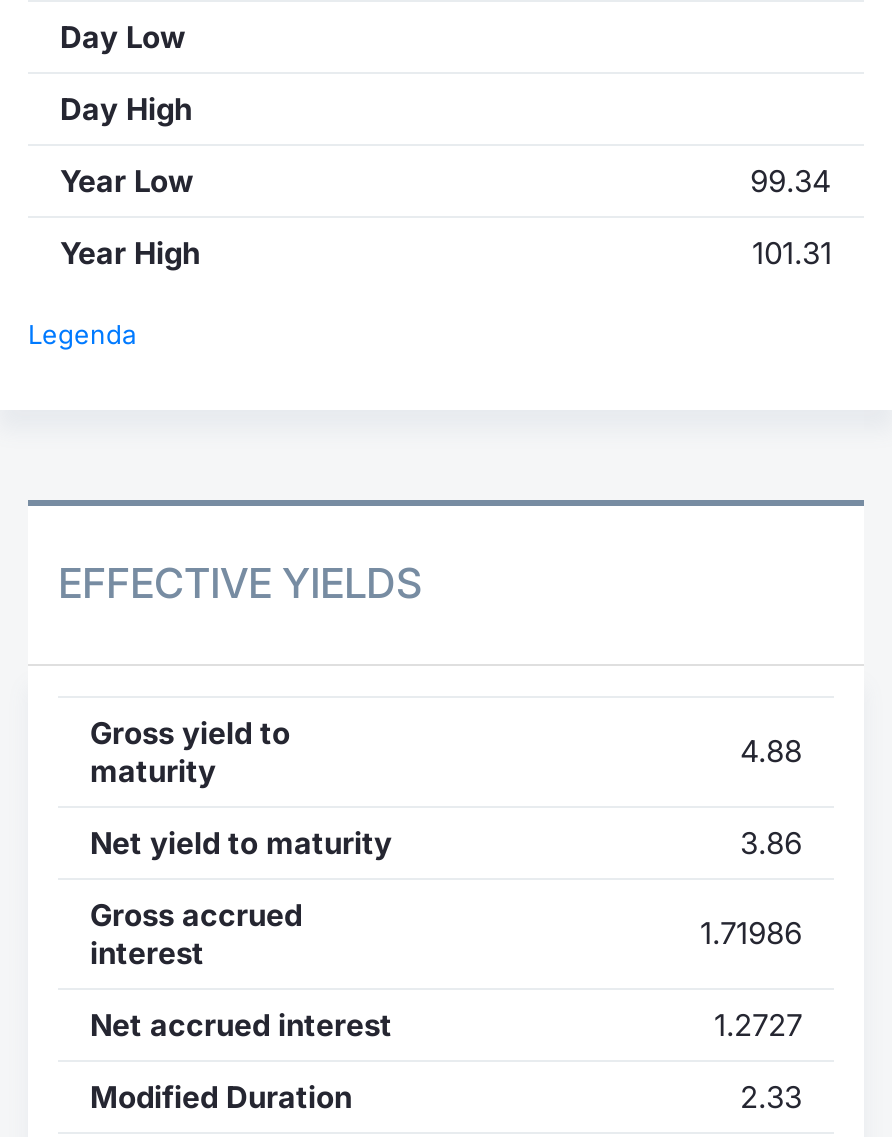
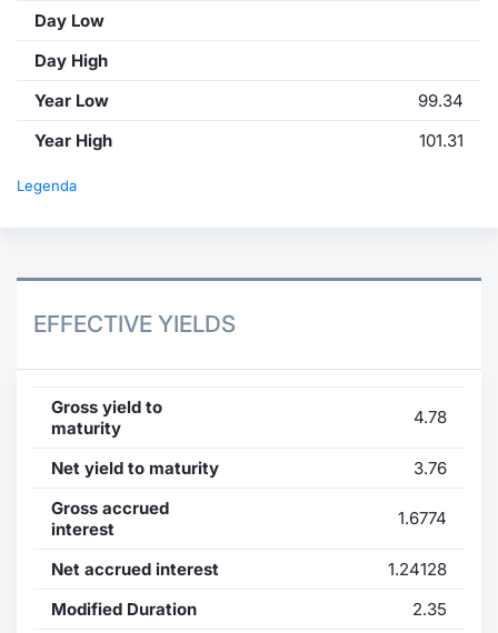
- 4.88
+ 4.78

- 3.86
+ 3.76

- 1.71986
+ 1.6774

- 1.2727
+ 1.24128

- 2.33
+ 2.35
